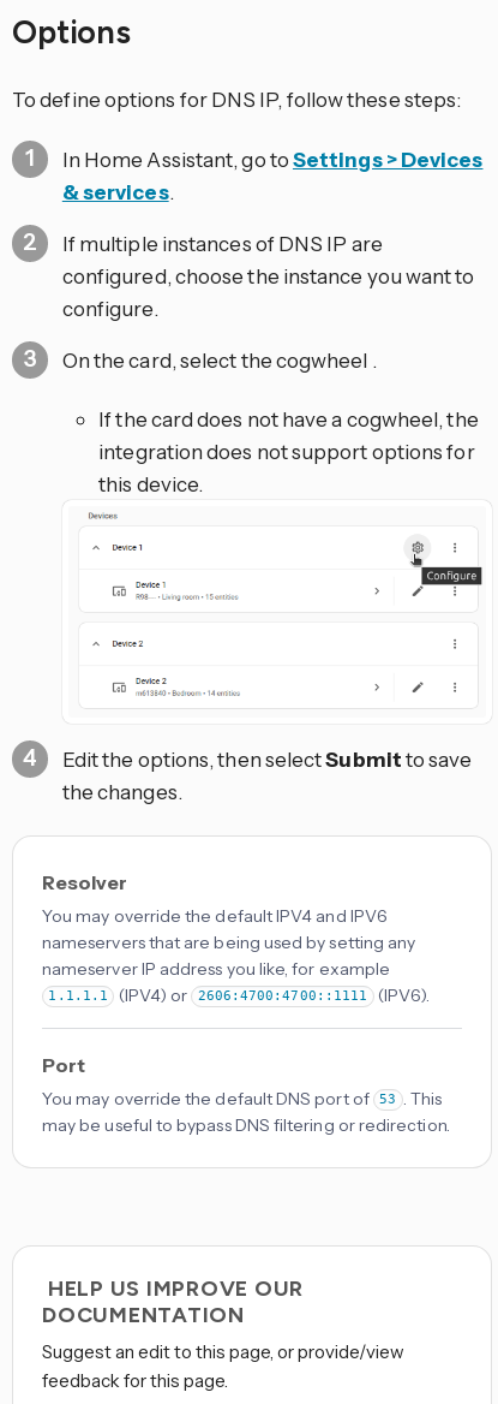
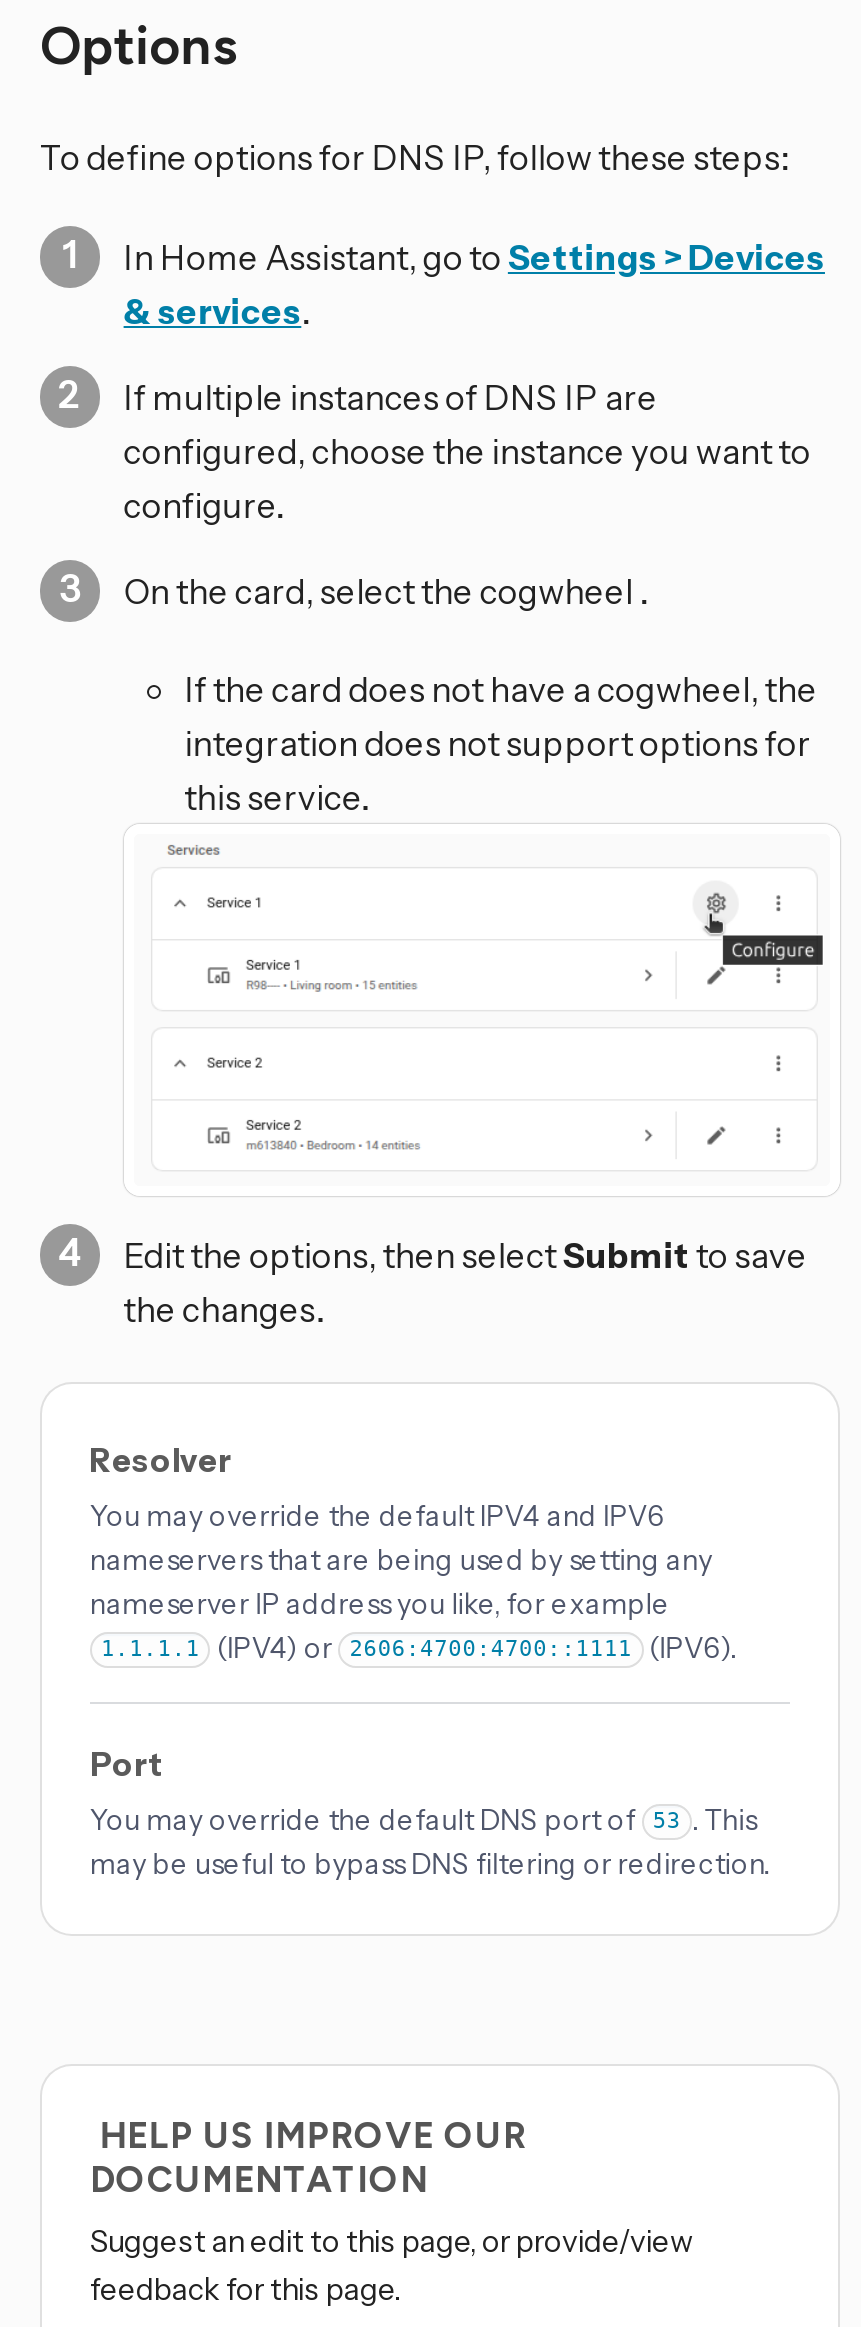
- this device.
+ this service.
